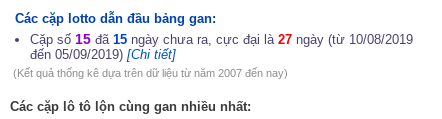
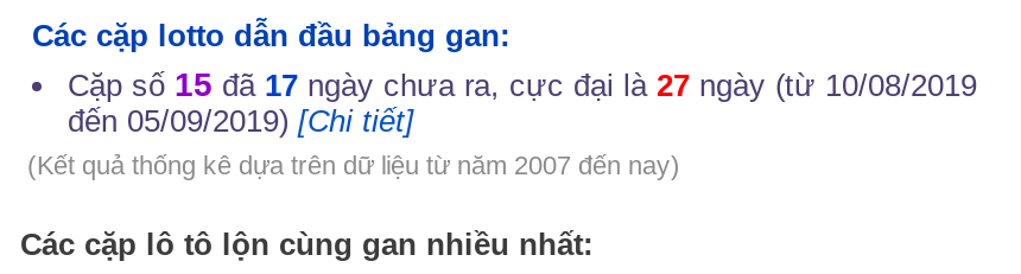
- Cặp số 15 đã 15 ngày chưa ra, cực đại là 27 ngày (từ 10/08/2019
+ Cặp số 15 đã 17 ngày chưa ra, cực đại là 27 ngày (từ 10/08/2019
